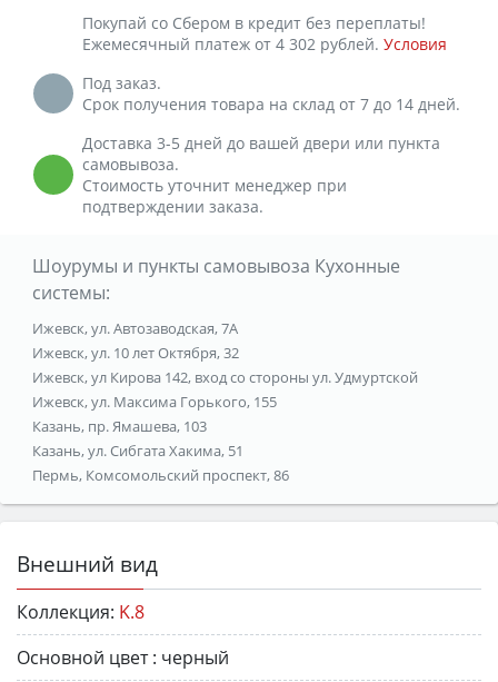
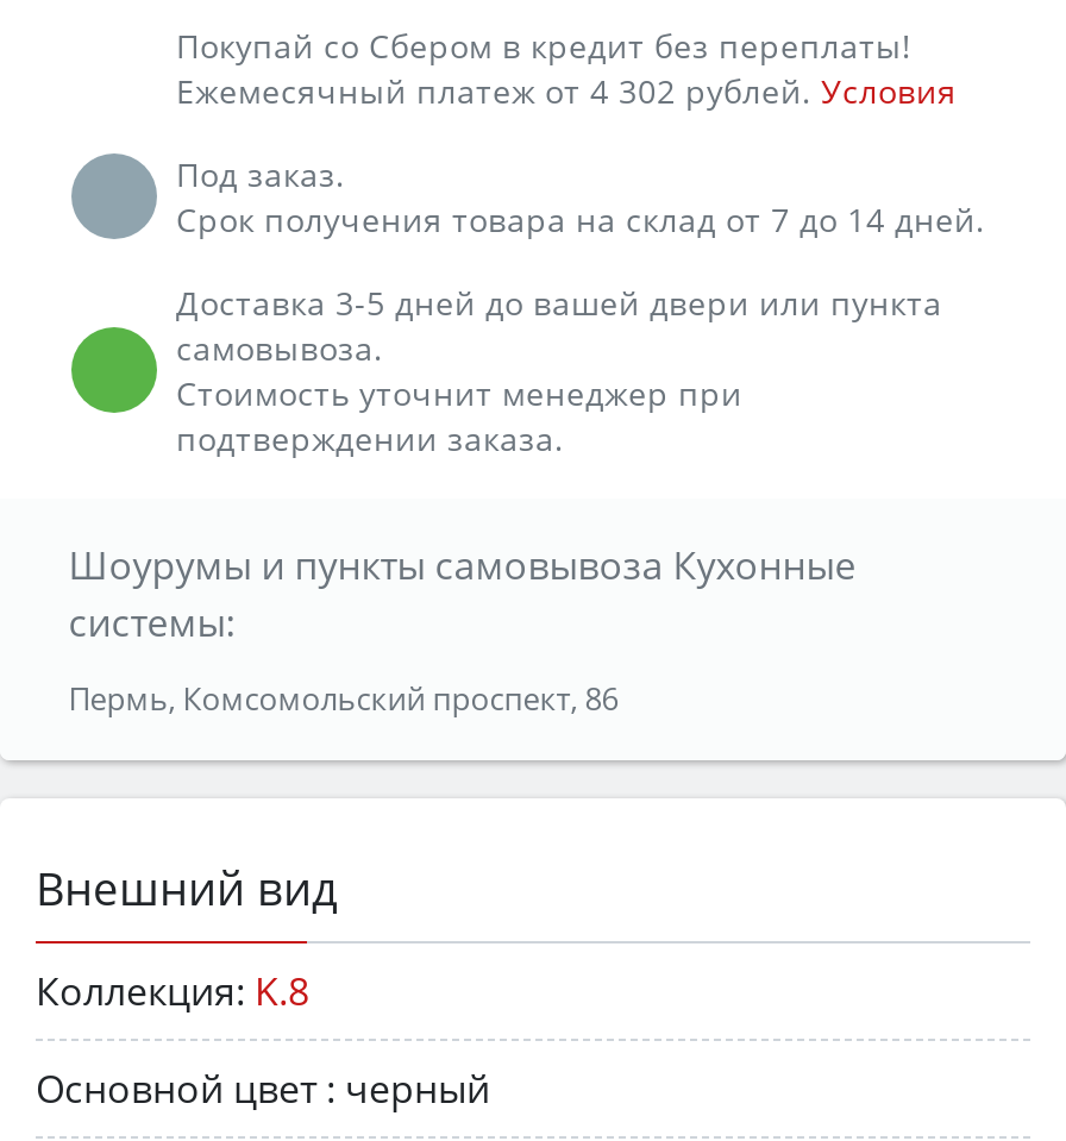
- Ижевск, ул. Автозаводская, 7А
- Ижевск, ул. 10 лет Октября, 32
- Ижевск, ул Кирова 142, вход со стороны ул. Удмуртской
- Ижевск, ул. Максима Горького, 155
- Казань, пр. Ямашева, 103
- Казань, ул. Сибгата Хакима, 51
